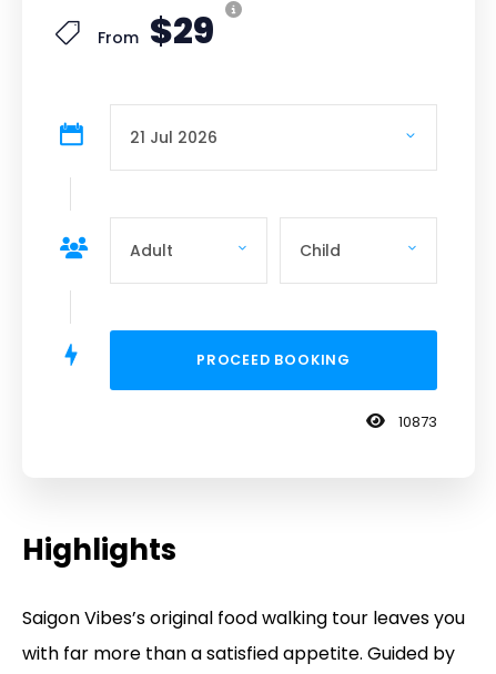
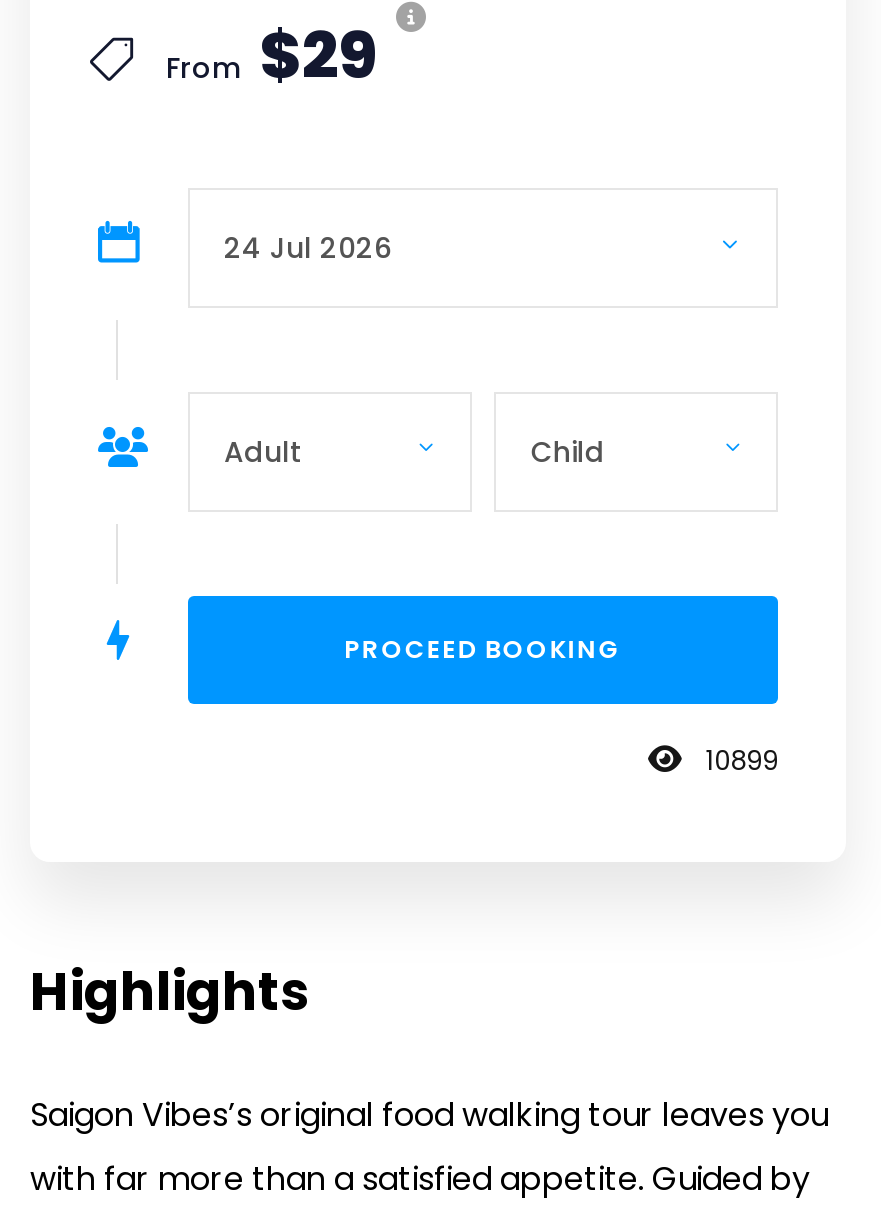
- 10873
+ 10899
